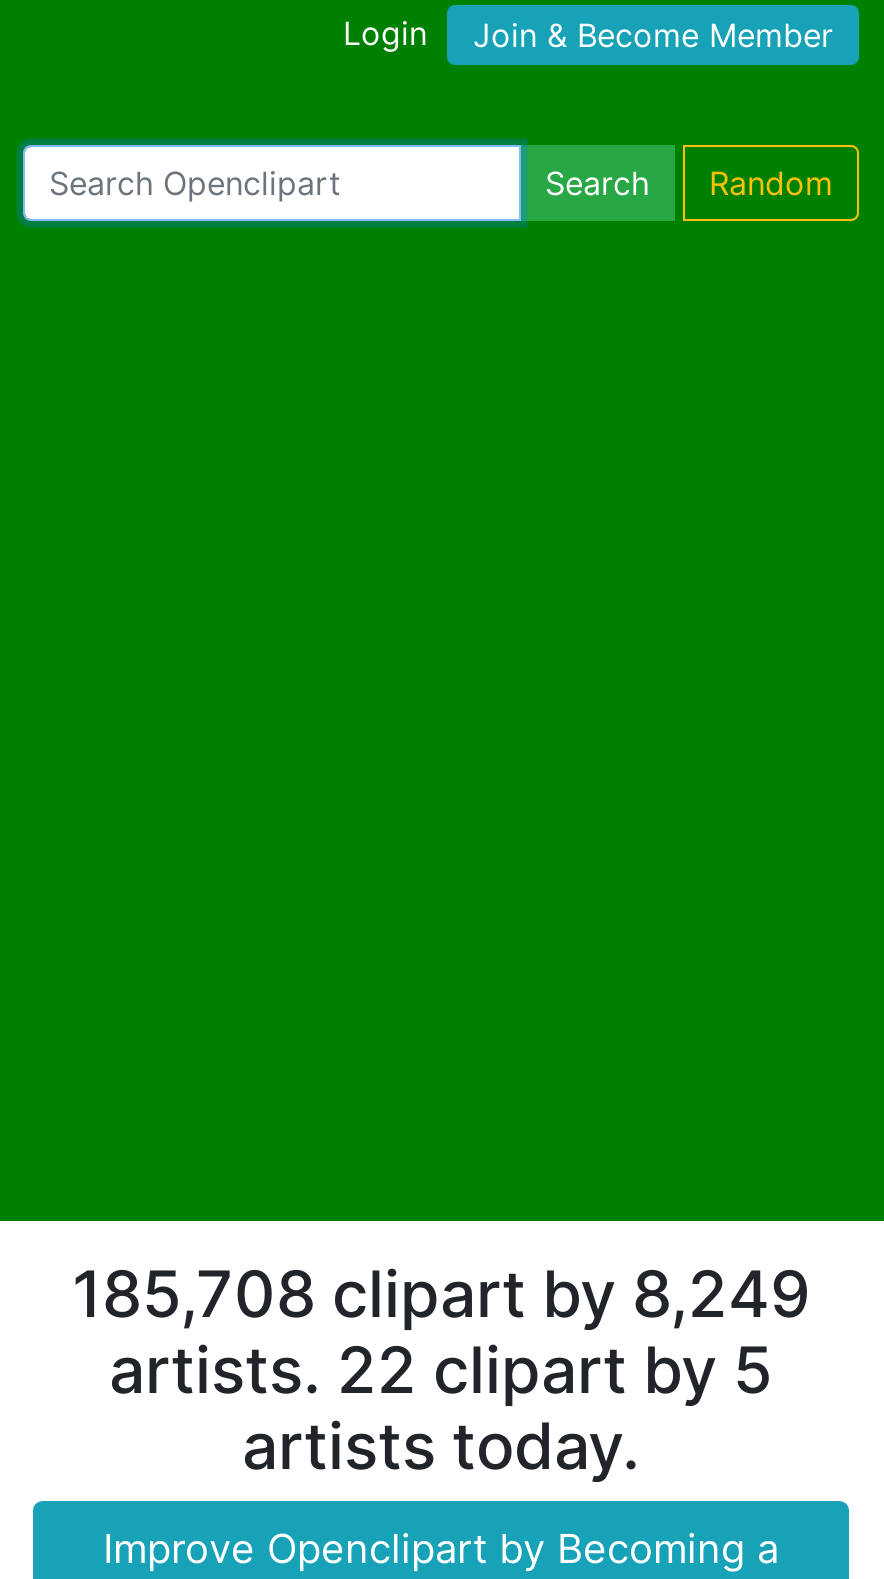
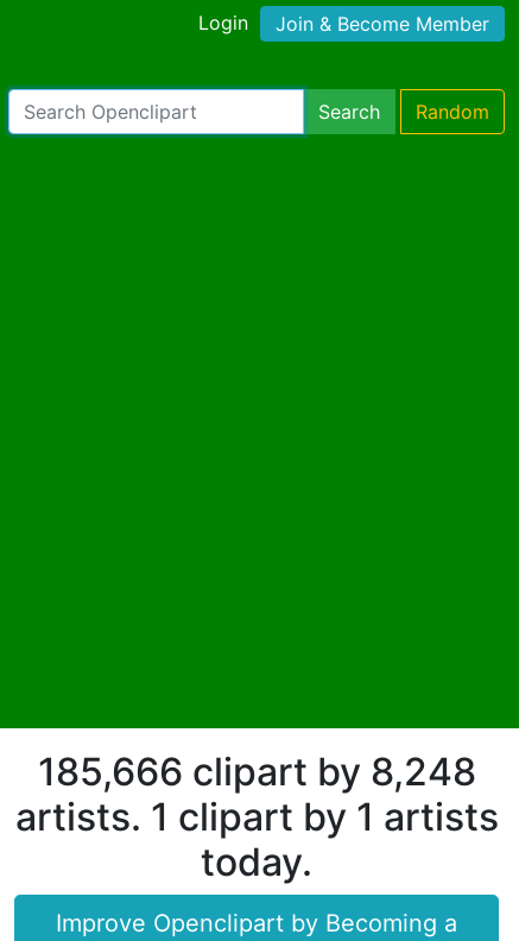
- 185,708 clipart by 8,249
- artists. 22 clipart by 5
- artists today.
+ 185,666 clipart by 8,248
+ artists. 1 clipart by 1 artists
+ today.
